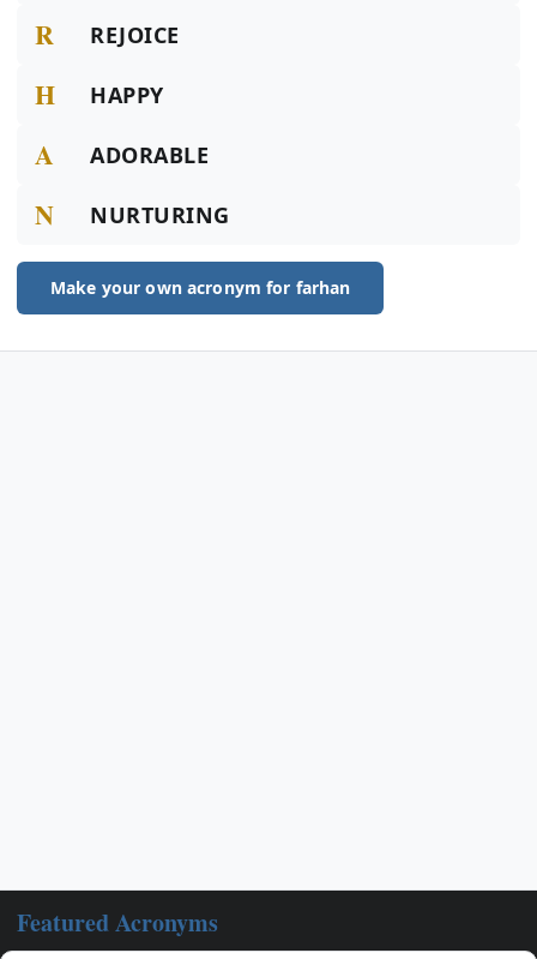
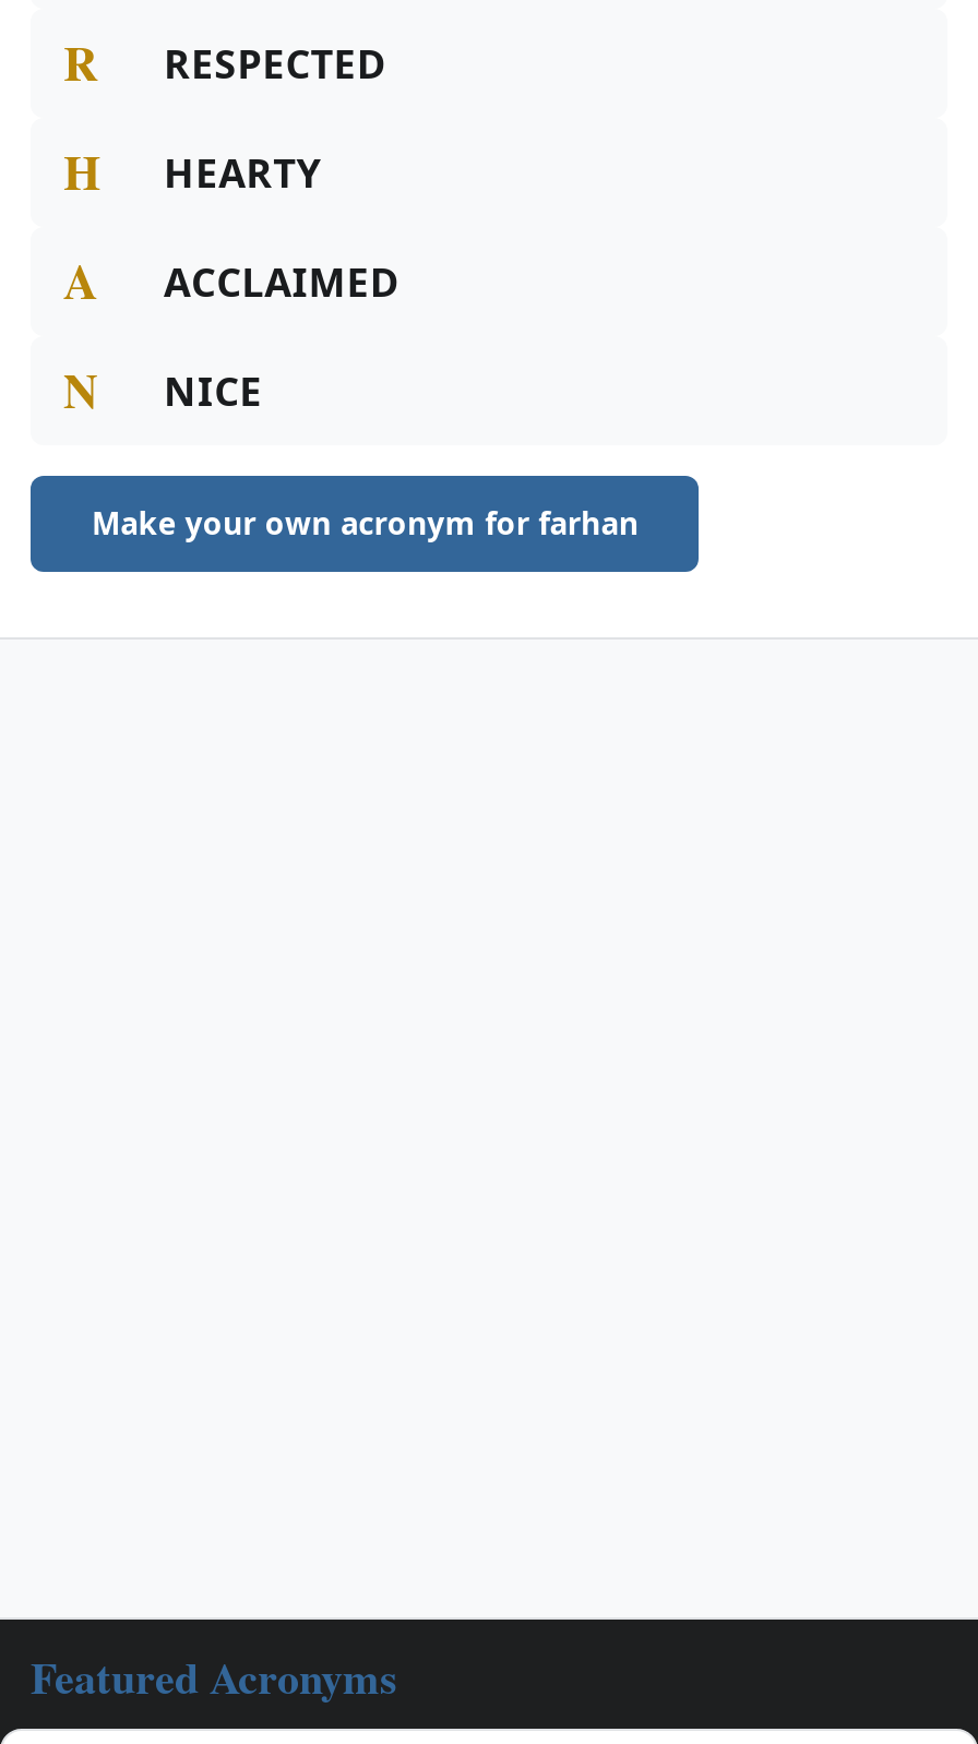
- REJOICE
+ RESPECTED

- HAPPY
+ HEARTY

- ADORABLE
+ ACCLAIMED

- NURTURING
+ NICE
